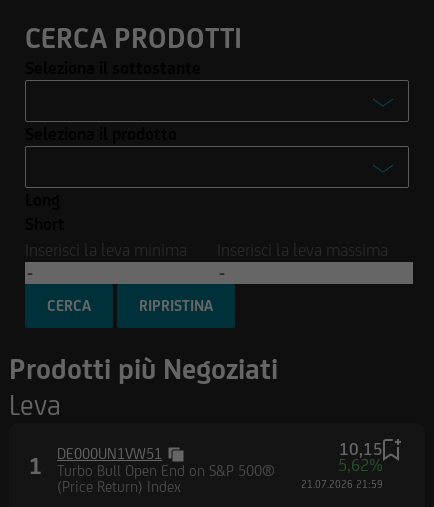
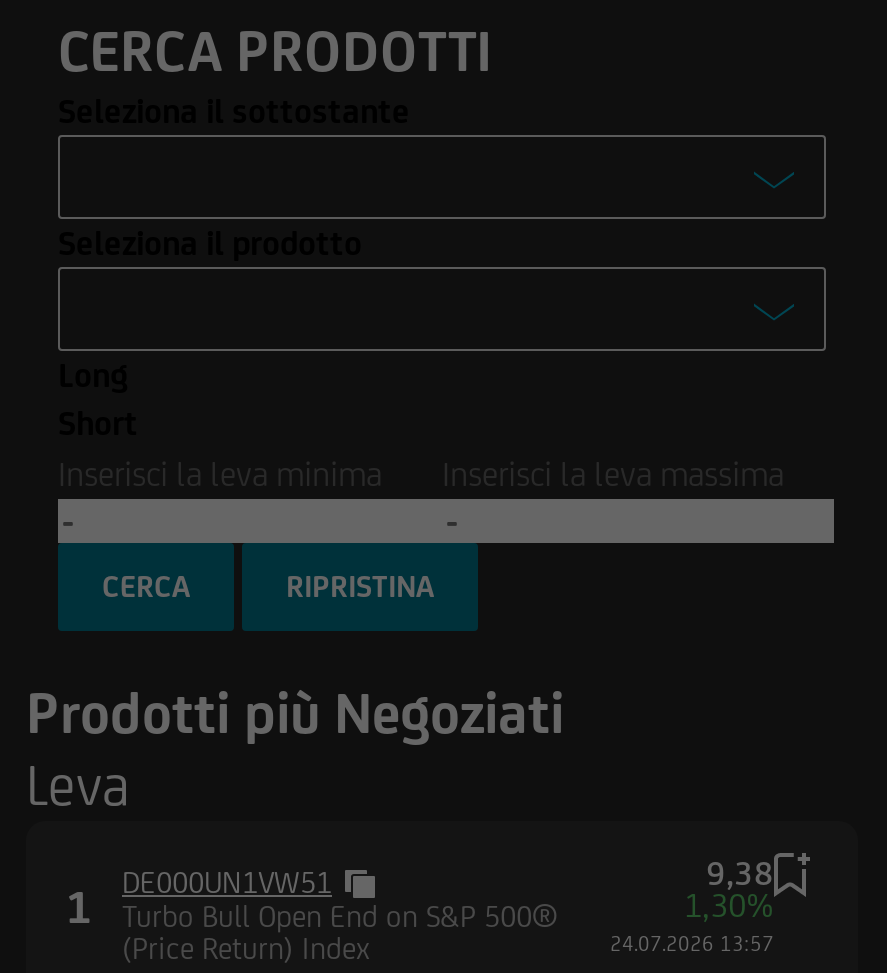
- 10,15
+ 9,38

- 5,62%
+ 1,30%

- 21.07.2026 21:59
+ 24.07.2026 13:57
